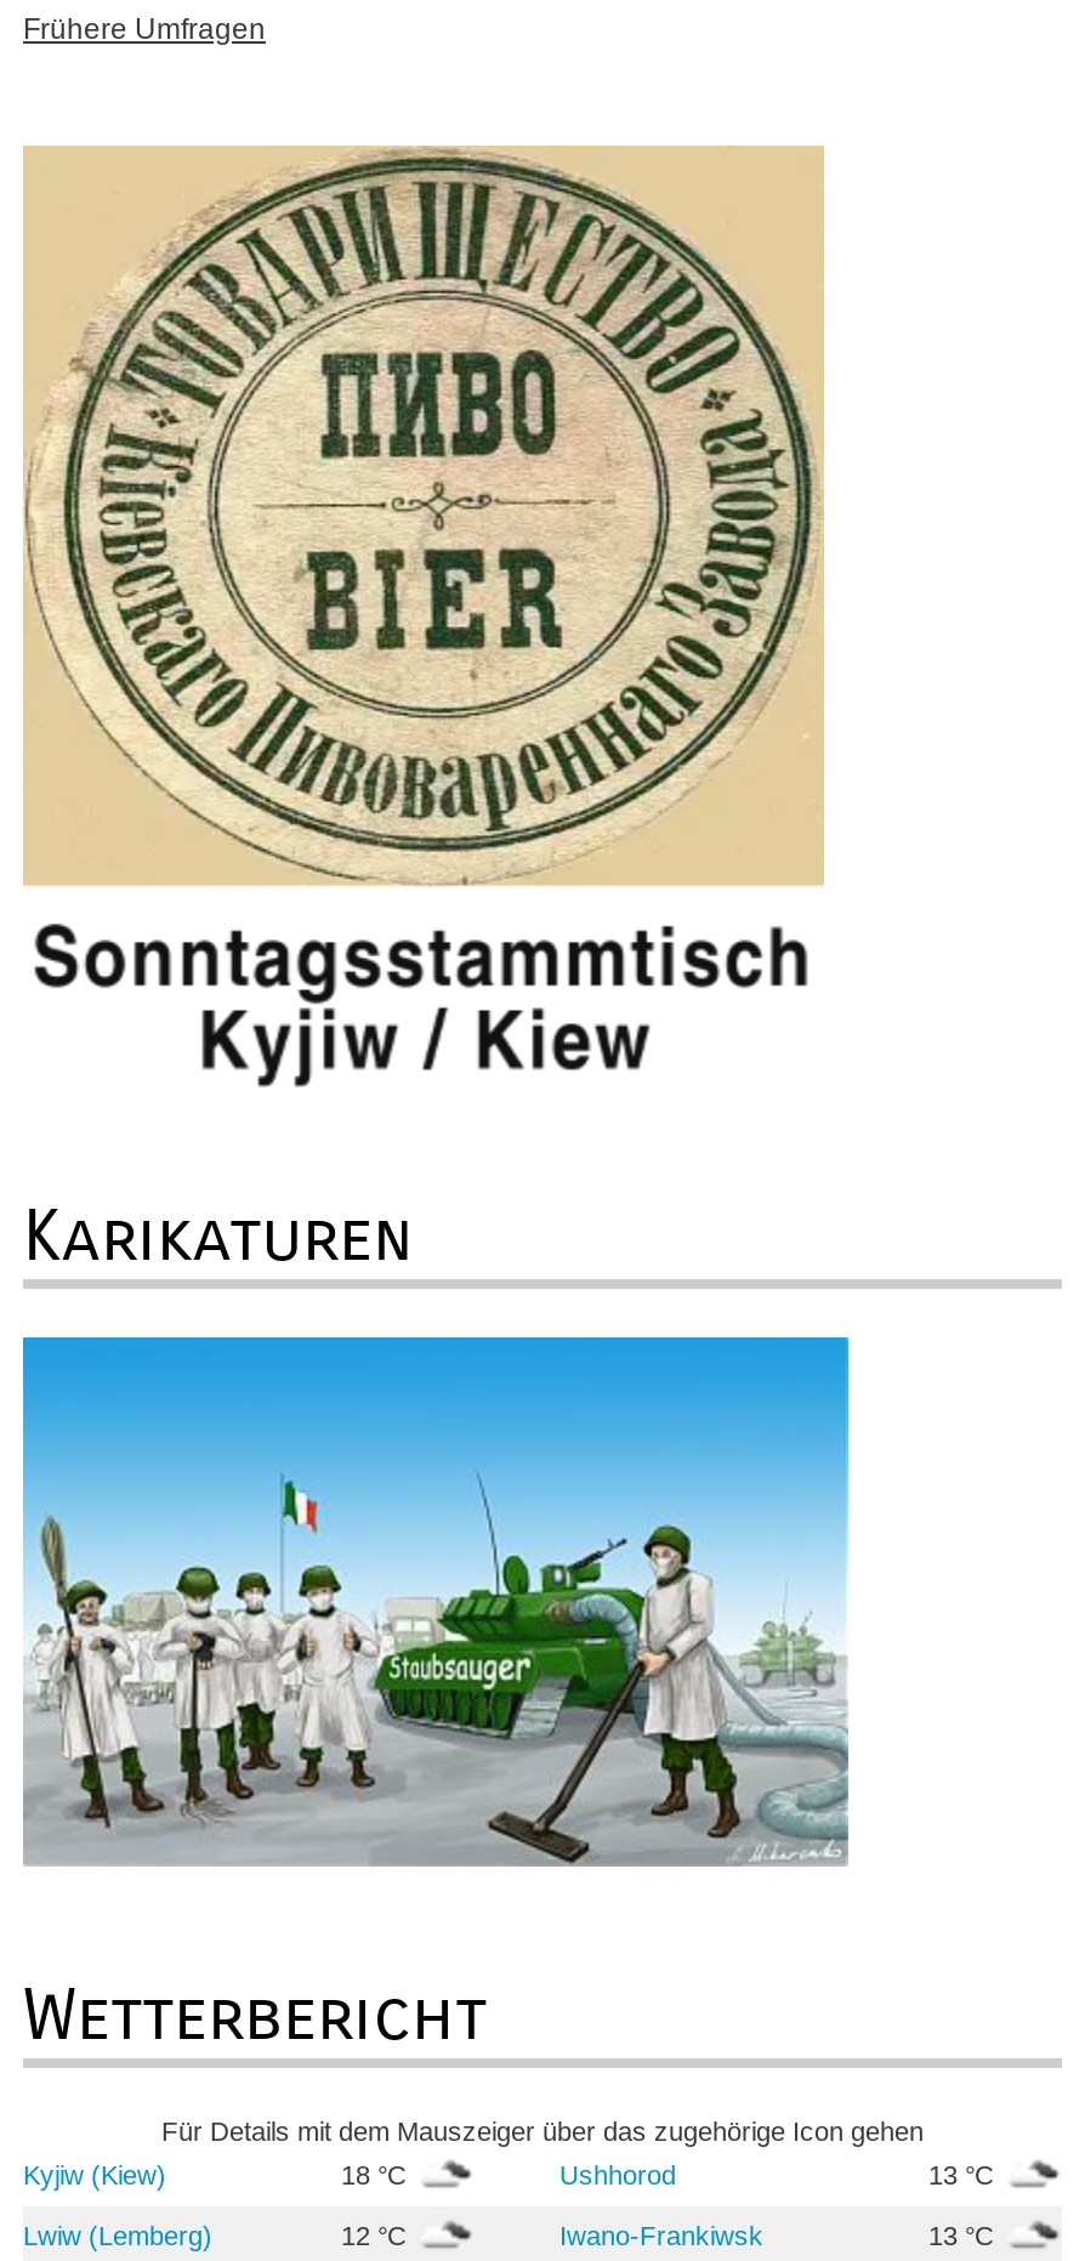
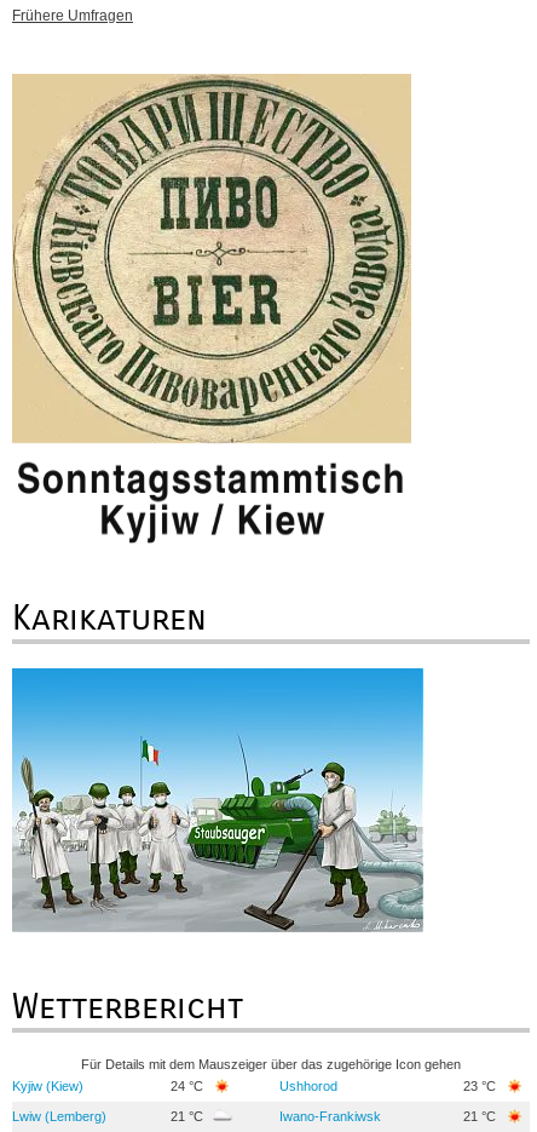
- 18 °C
+ 24 °C

- 13 °C
+ 23 °C

- 12 °C
+ 21 °C

- 13 °C
+ 21 °C
